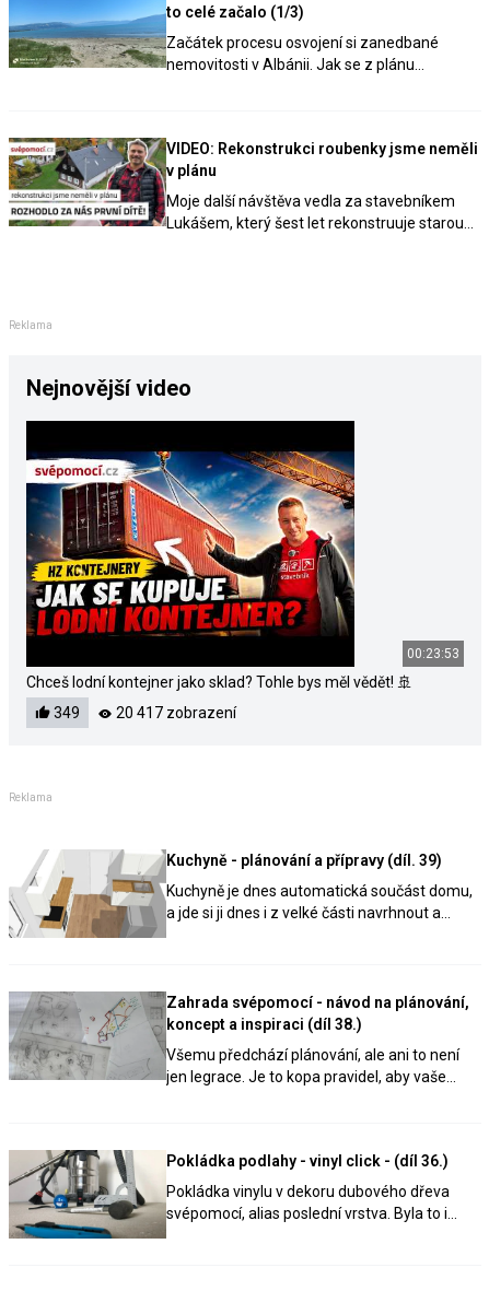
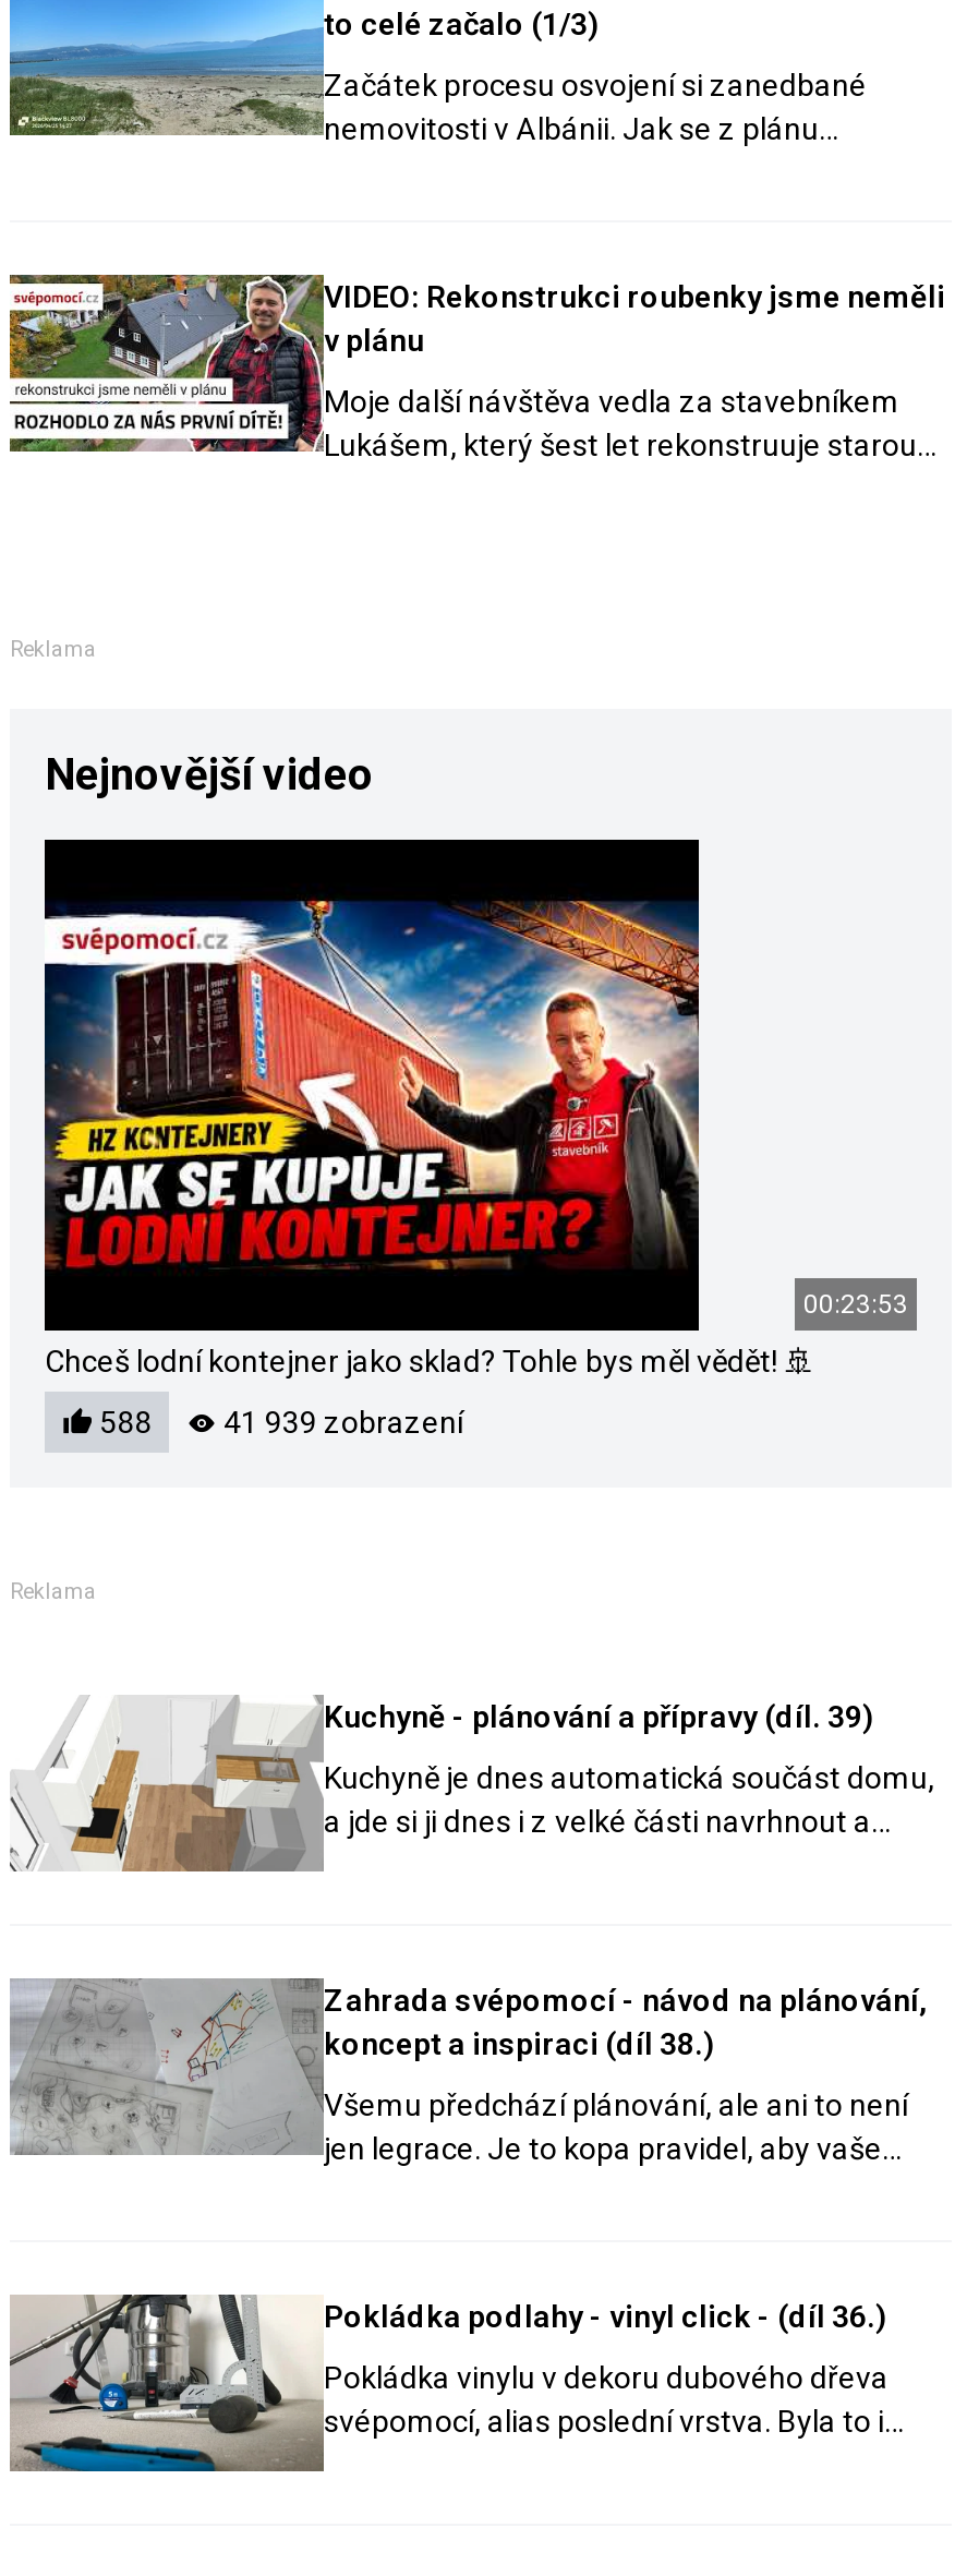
- 349
+ 588

- 20 417 zobrazení
+ 41 939 zobrazení
